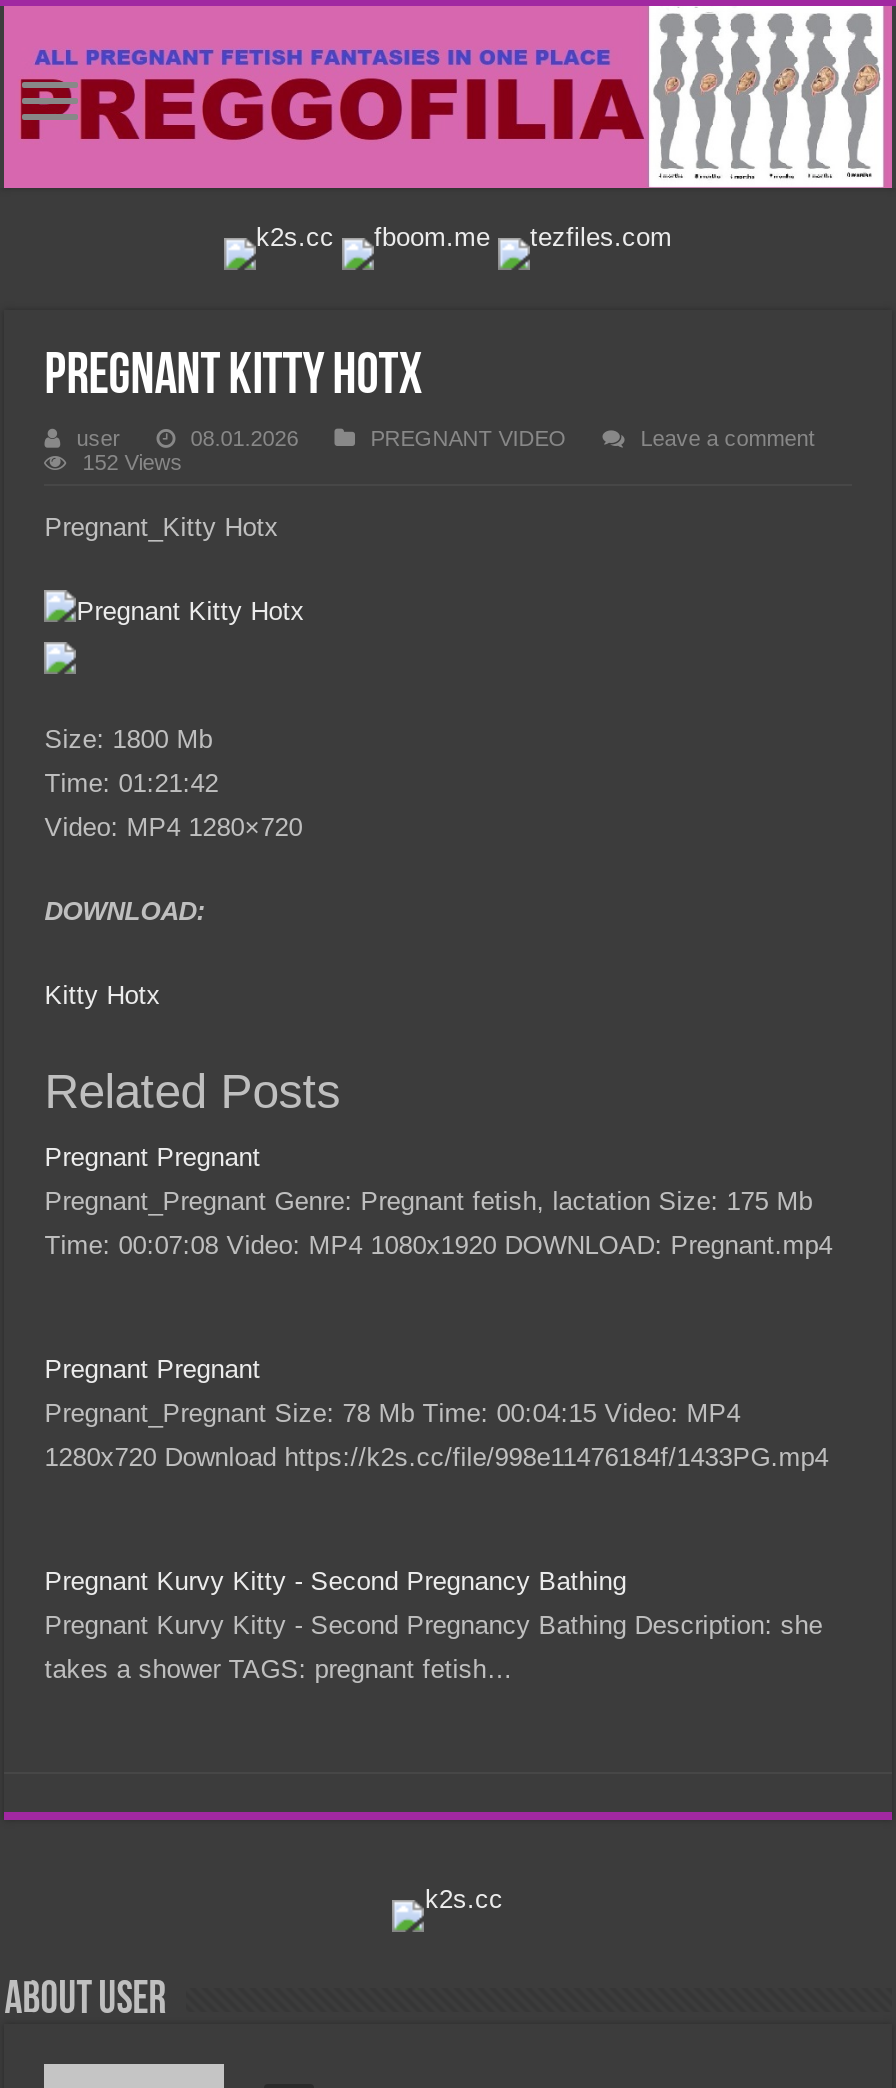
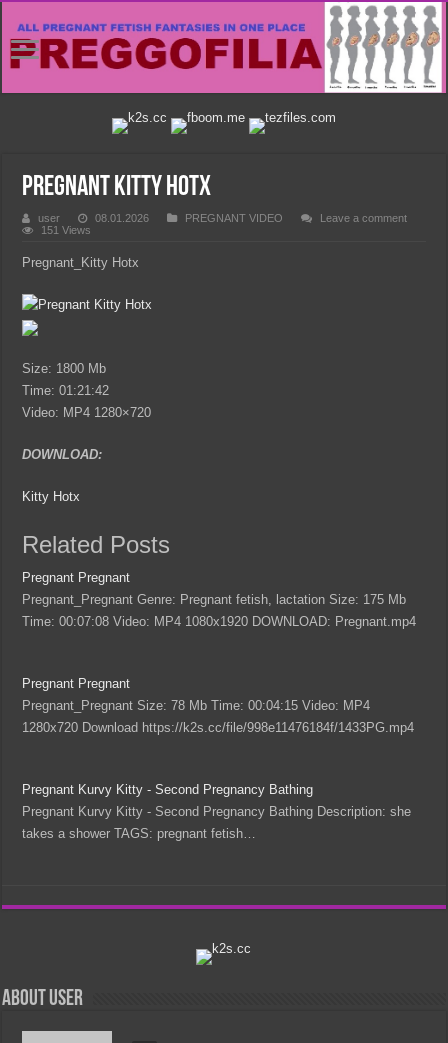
- 152 Views
+ 151 Views
